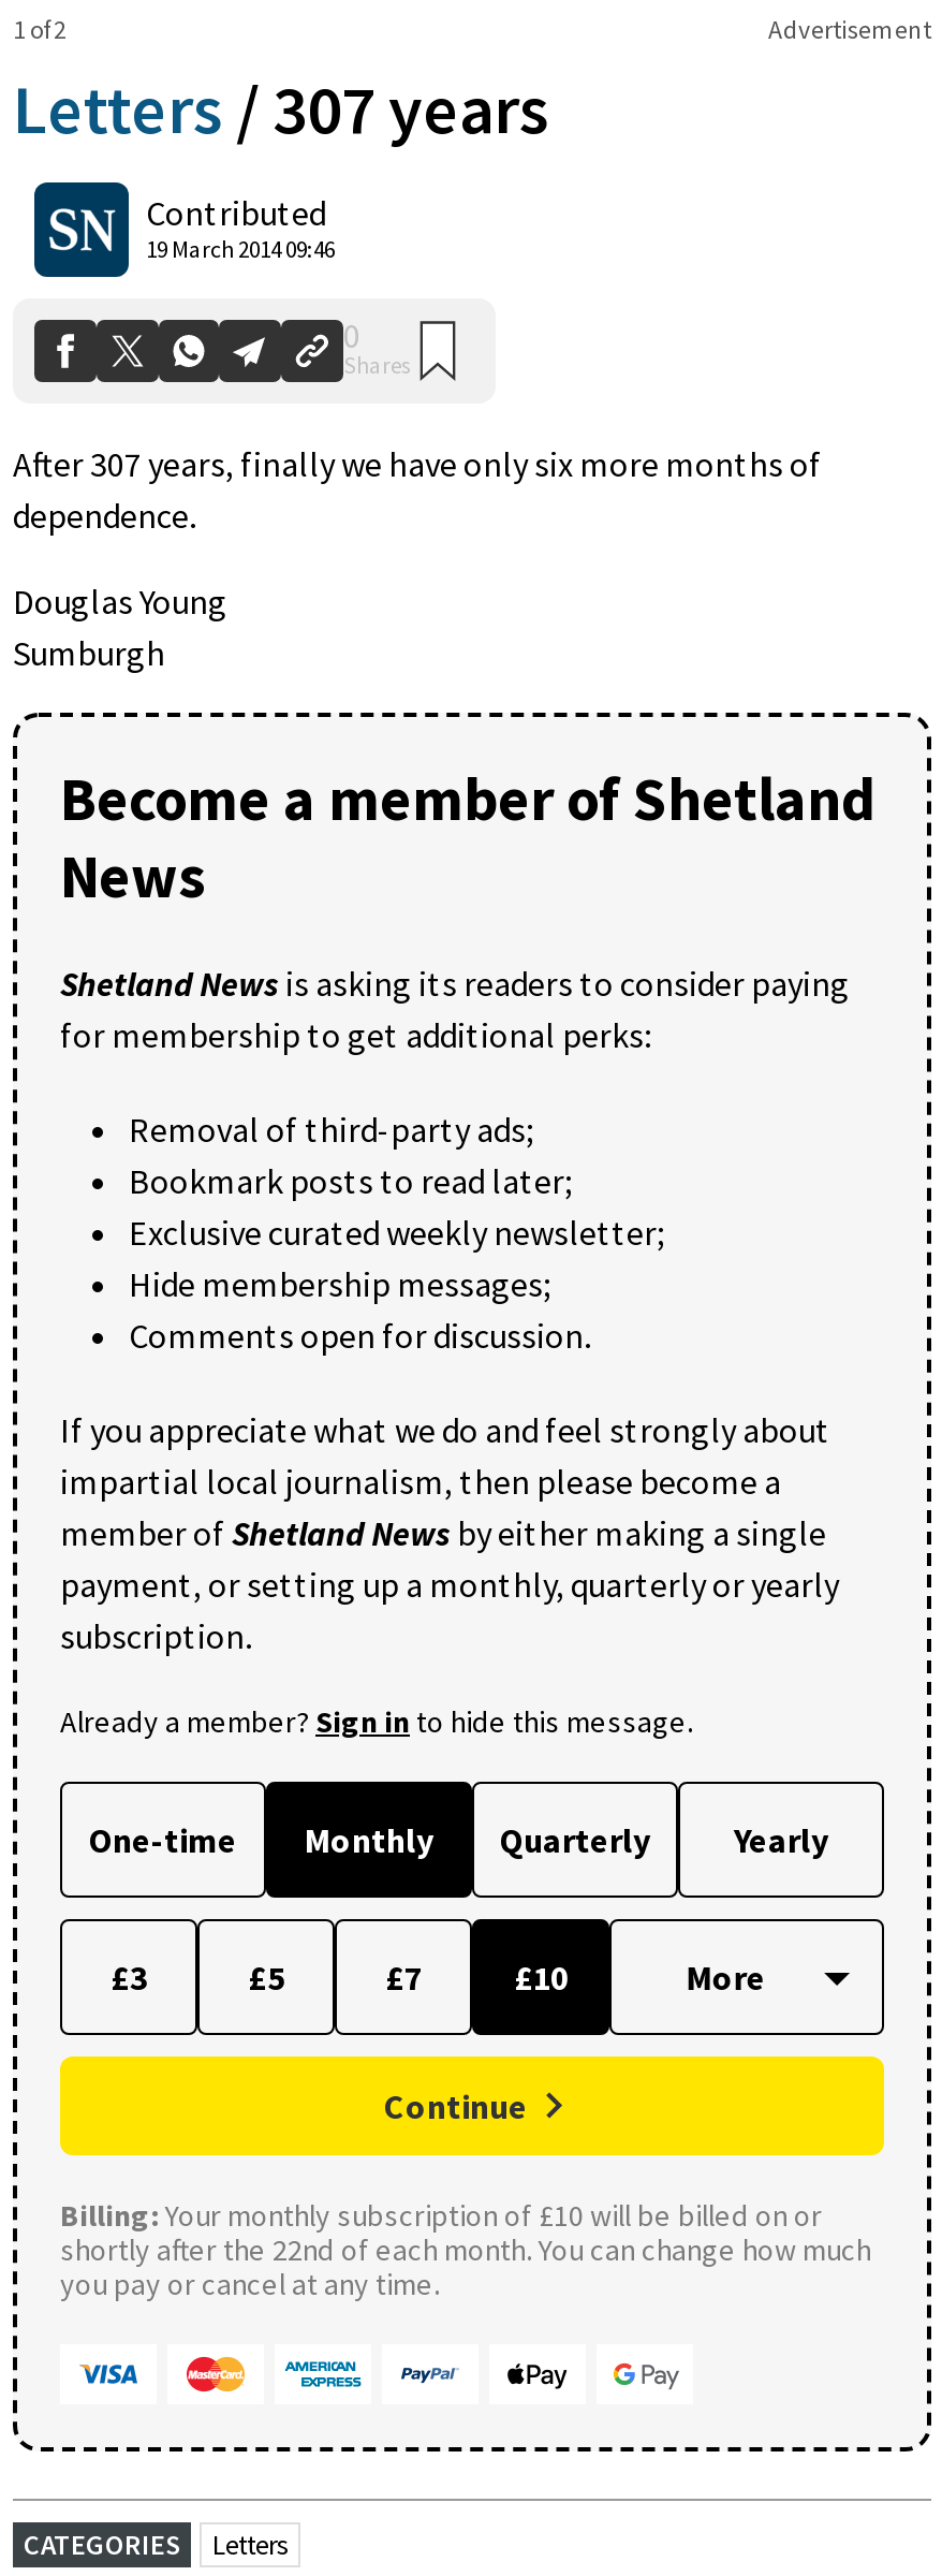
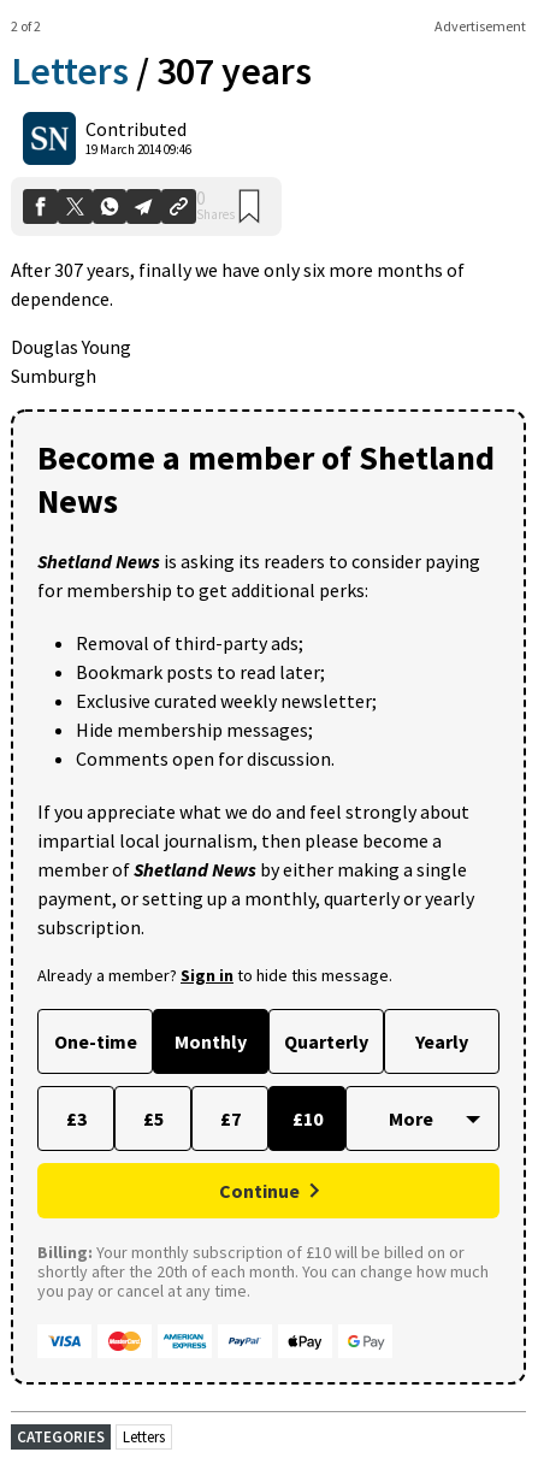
- 1 of 2
+ 2 of 2

- shortly after the 22nd of each month. You can change how much
+ shortly after the 20th of each month. You can change how much
